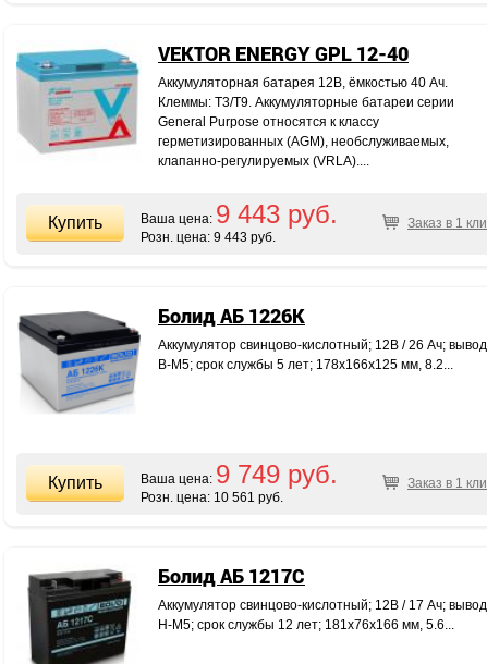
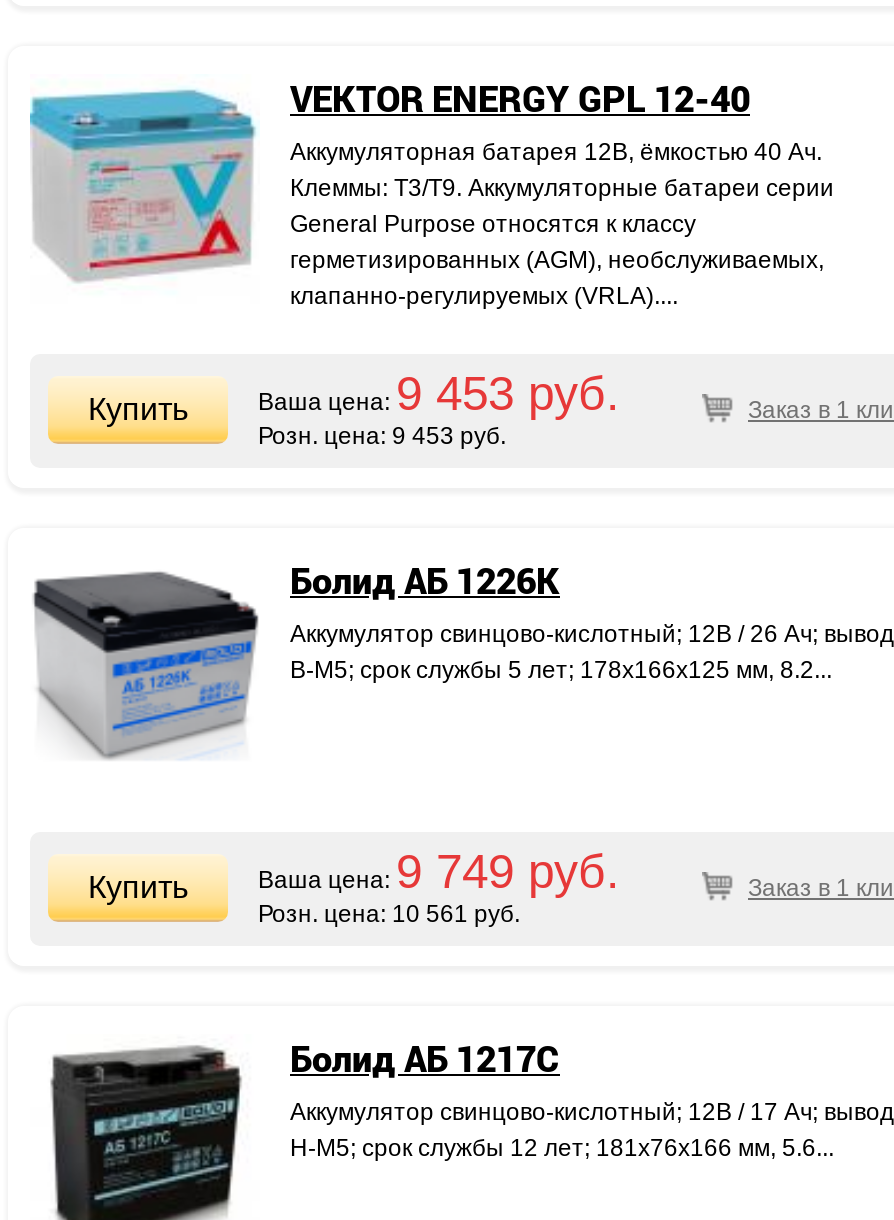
- Ваша цена:9 443 руб.
+ Ваша цена:9 453 руб.

- Розн. цена: 9 443 руб.
+ Розн. цена: 9 453 руб.
